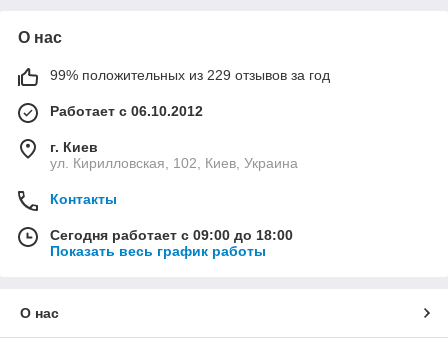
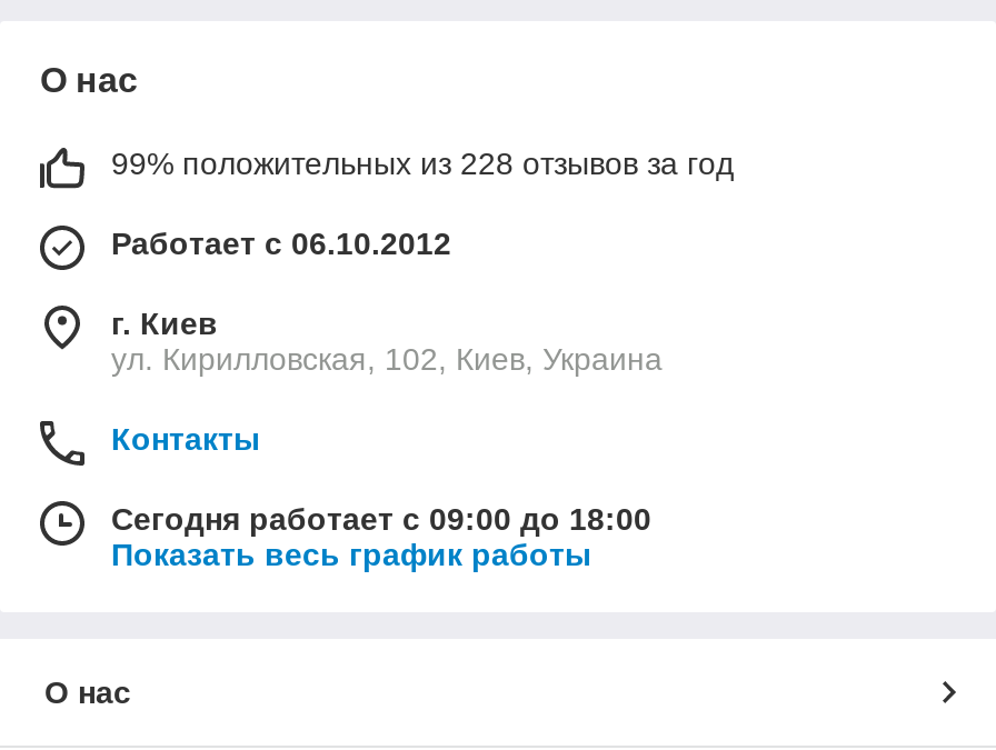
- 99% положительных из 229 отзывов за год
+ 99% положительных из 228 отзывов за год
